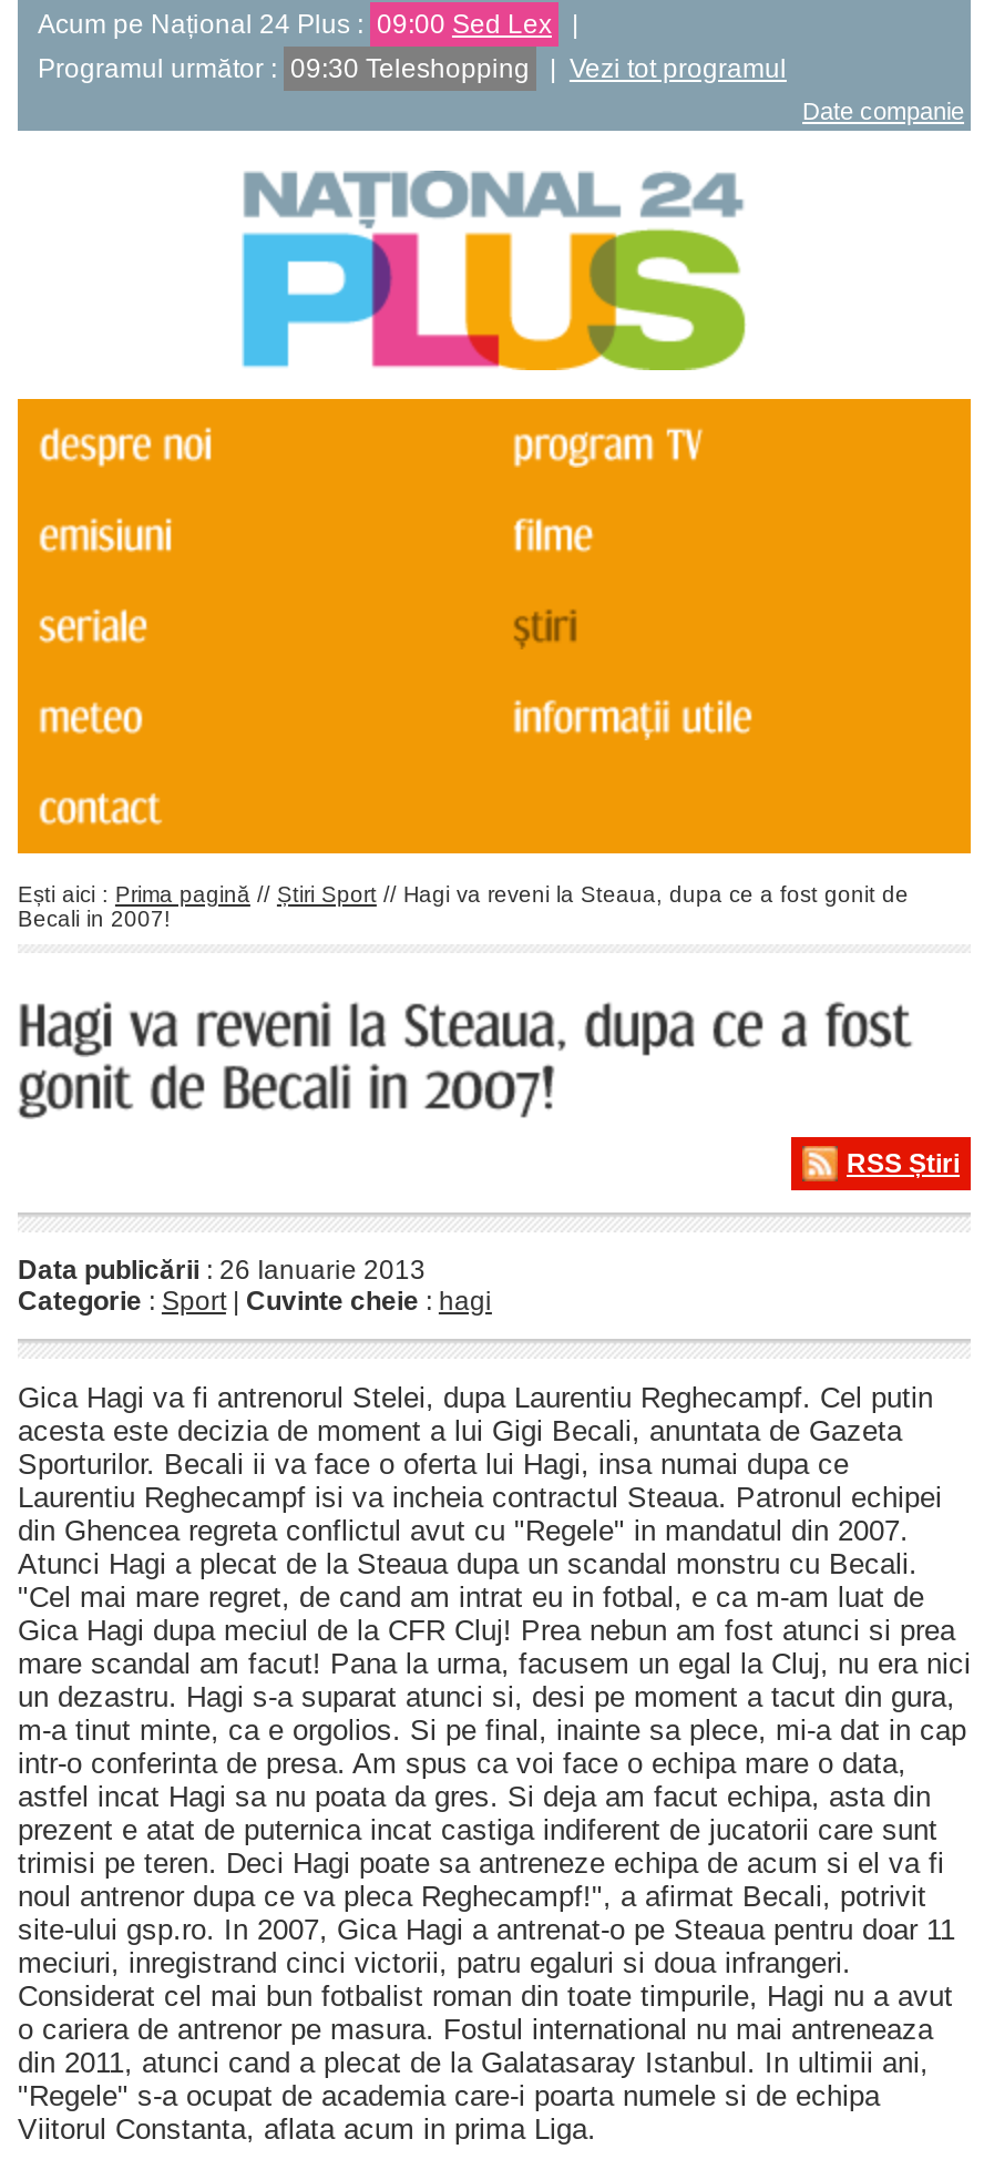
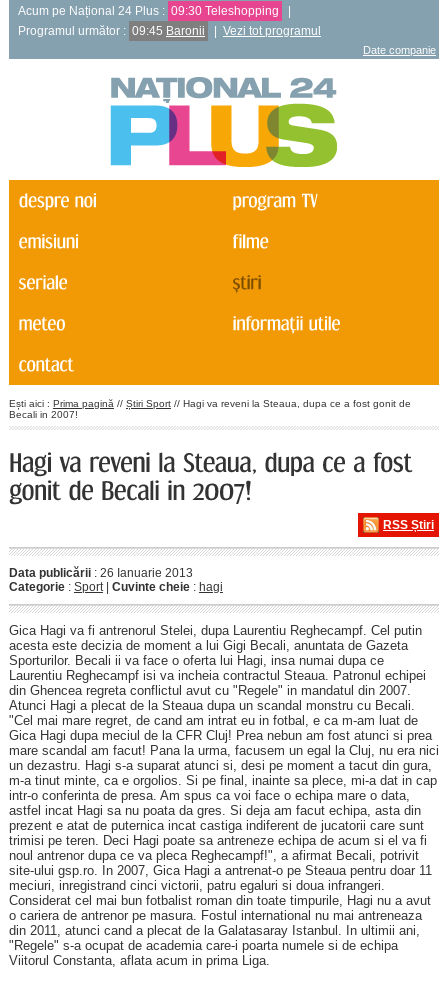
- Acum pe Național 24 Plus : 09:00 Sed Lex
+ Acum pe Național 24 Plus : 09:30 Teleshopping

- Programul următor : 09:30 Teleshopping
+ Programul următor : 09:45 Baronii
